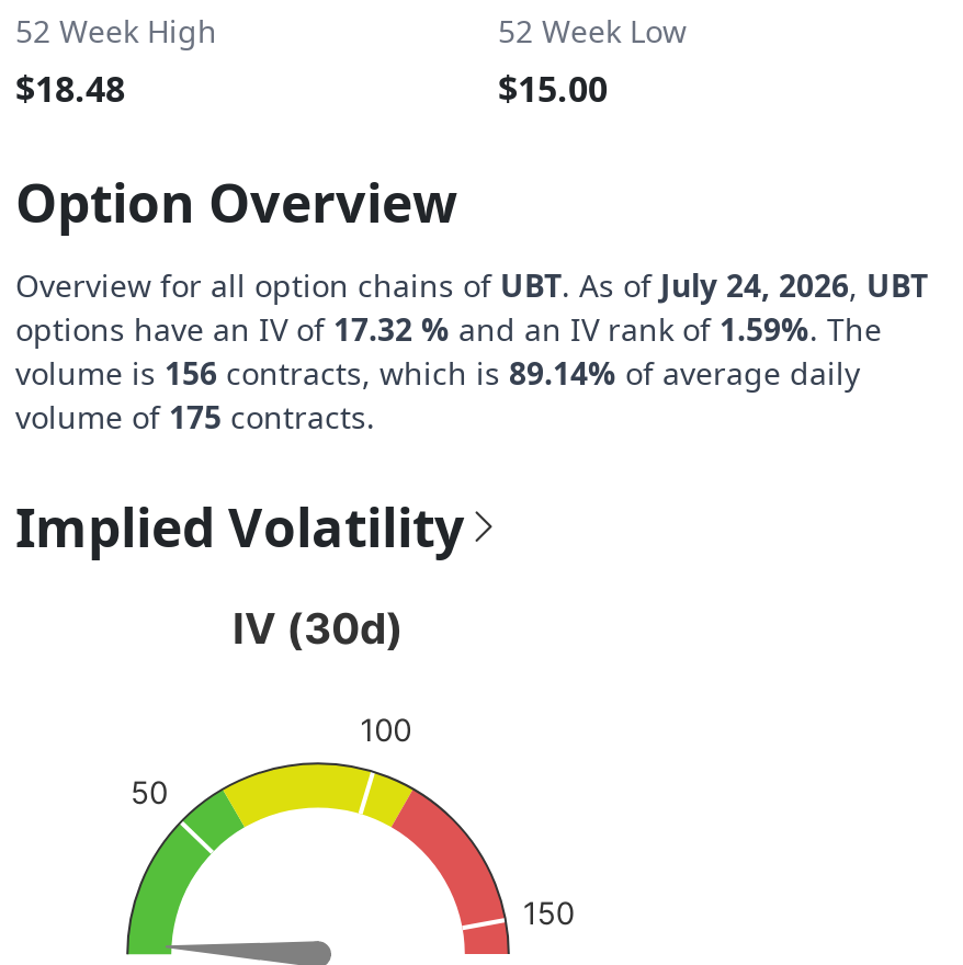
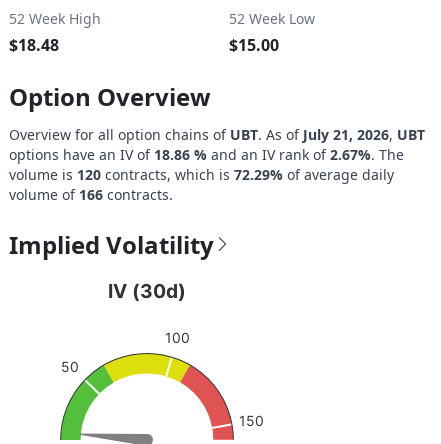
- Overview for all option chains of UBT. As of July 24, 2026, UBT
+ Overview for all option chains of UBT. As of July 21, 2026, UBT

- options have an IV of 17.32 % and an IV rank of 1.59%. The
+ options have an IV of 18.86 % and an IV rank of 2.67%. The

- volume is 156 contracts, which is 89.14% of average daily
+ volume is 120 contracts, which is 72.29% of average daily

- volume of 175 contracts.
+ volume of 166 contracts.
